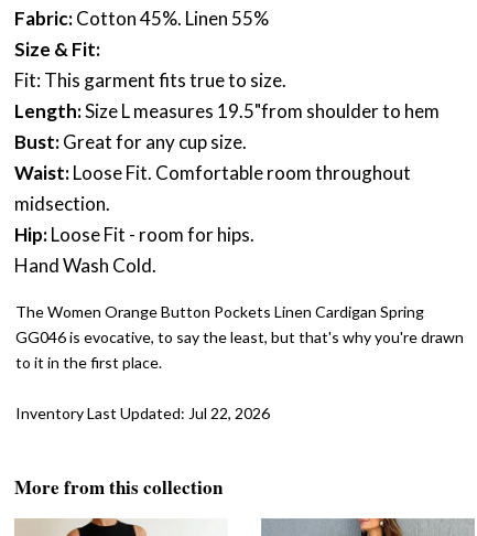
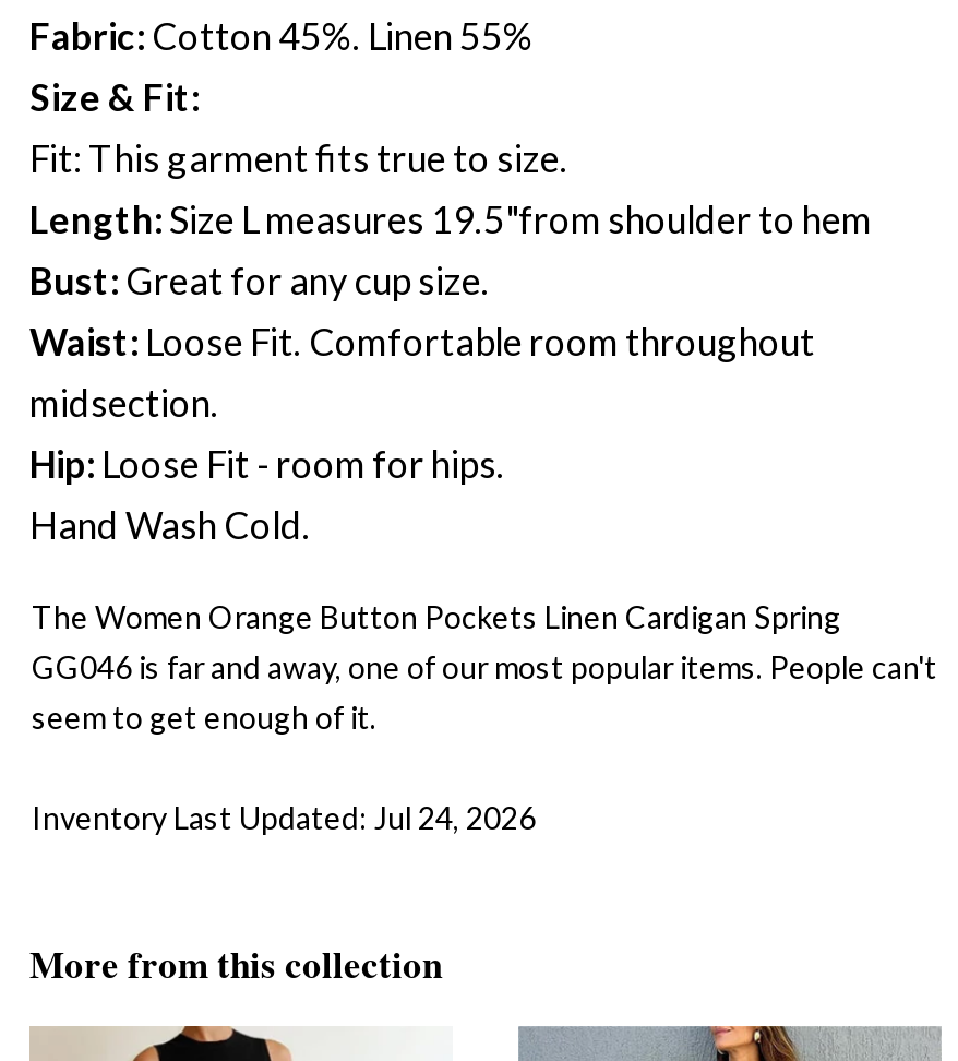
- GG046 is evocative, to say the least, but that's why you're drawn
- to it in the first place.
+ GG046 is far and away, one of our most popular items. People can't
+ seem to get enough of it.

- Inventory Last Updated: Jul 22, 2026
+ Inventory Last Updated: Jul 24, 2026
